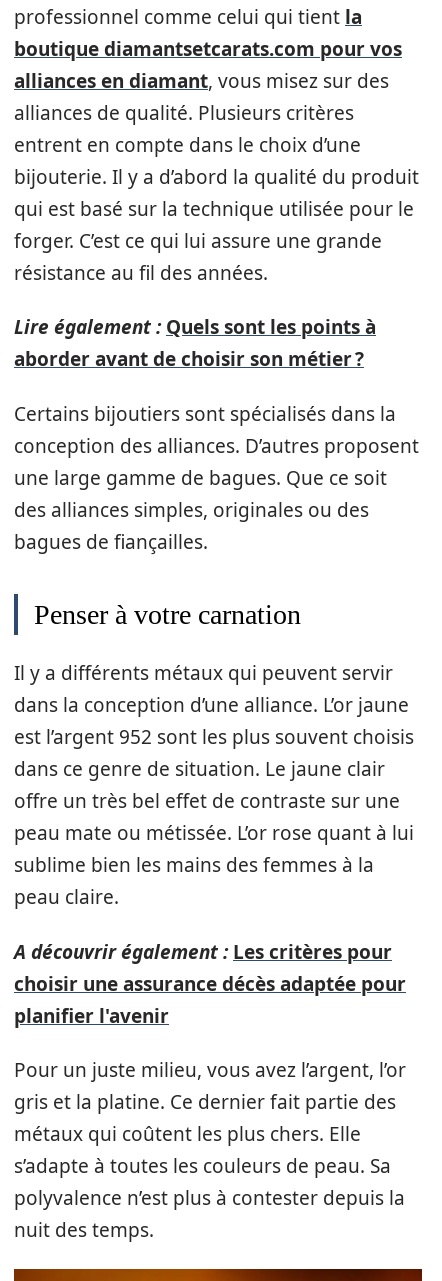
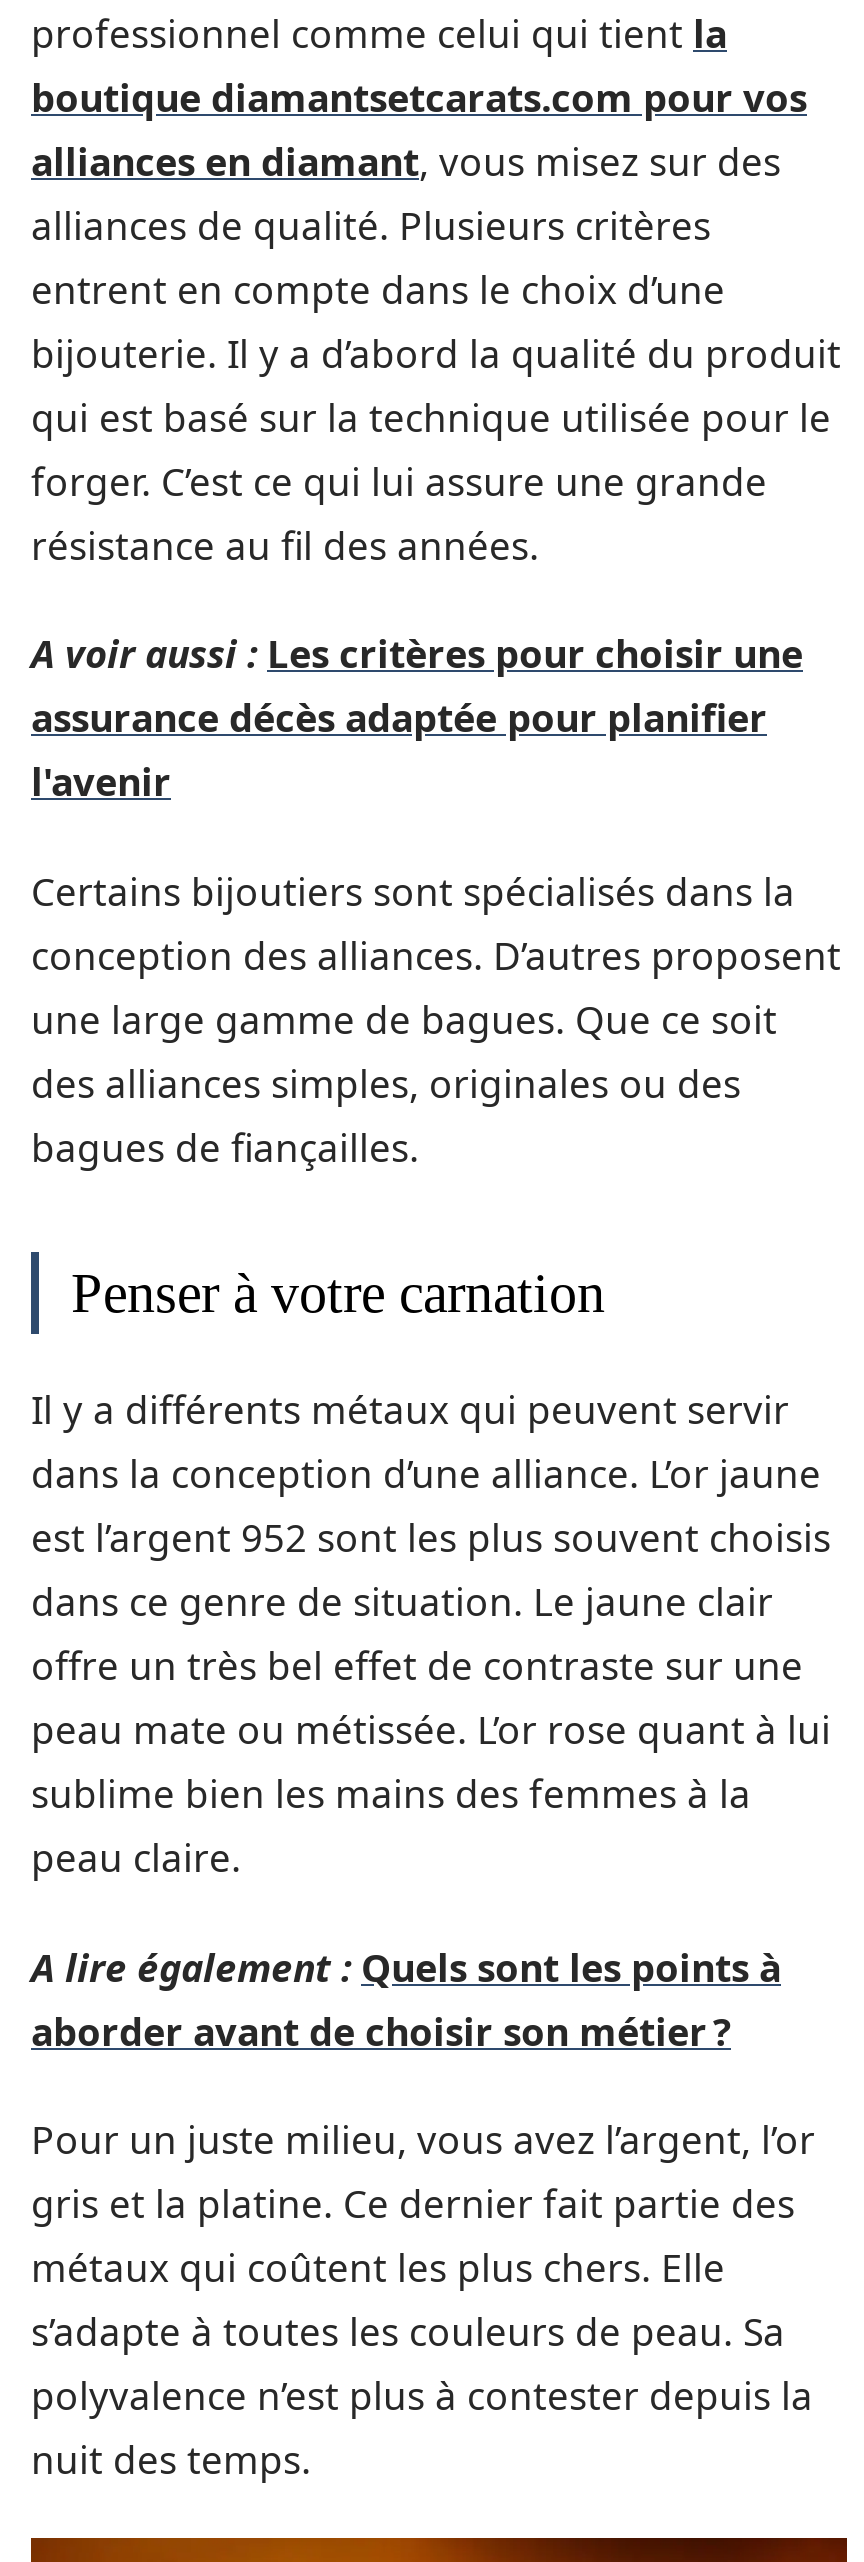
- Lire également : Quels sont les points à
+ A voir aussi : Les critères pour choisir une
+ assurance décès adaptée pour planifier
+ l'avenir

moved down: aborder avant de choisir son métier ?

moved down: Certains bijoutiers sont spécialisés dans la | conception des alliances. D’autres proposent | une large gamme de bagues. Que ce soit | ... | sublime bien les mains des femmes à la | peau claire.

- A découvrir également : Les critères pour
- choisir une assurance décès adaptée pour
- planifier l'avenir
+ A lire également : Quels sont les points à
